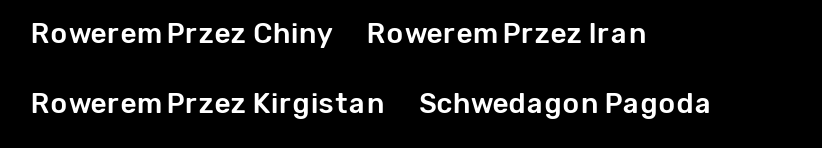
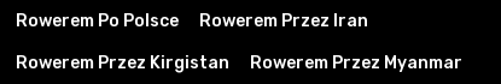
- Rowerem Przez Chiny
+ Rowerem Po Polsce

- Schwedagon Pagoda
+ Rowerem Przez Myanmar
